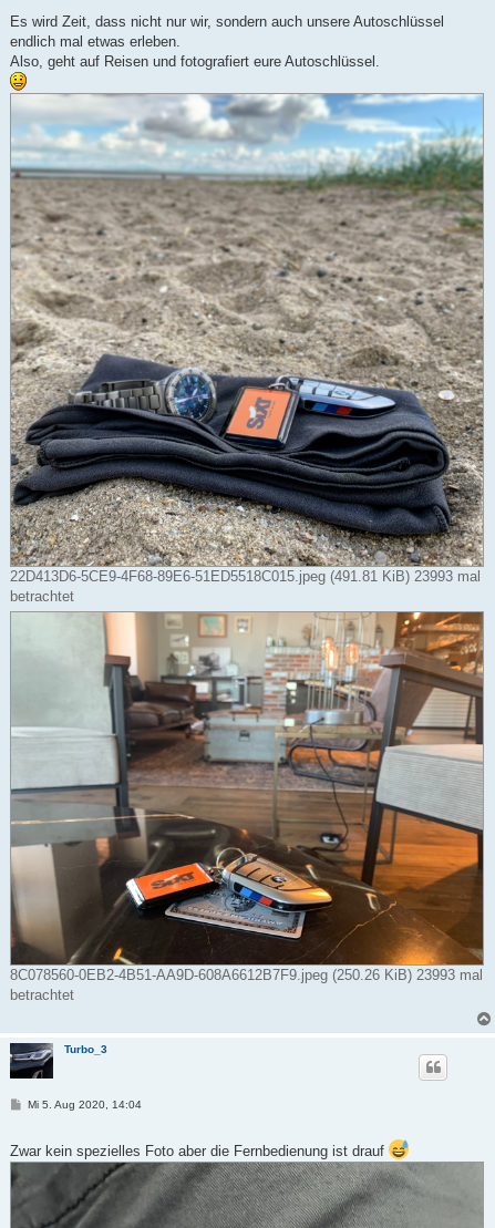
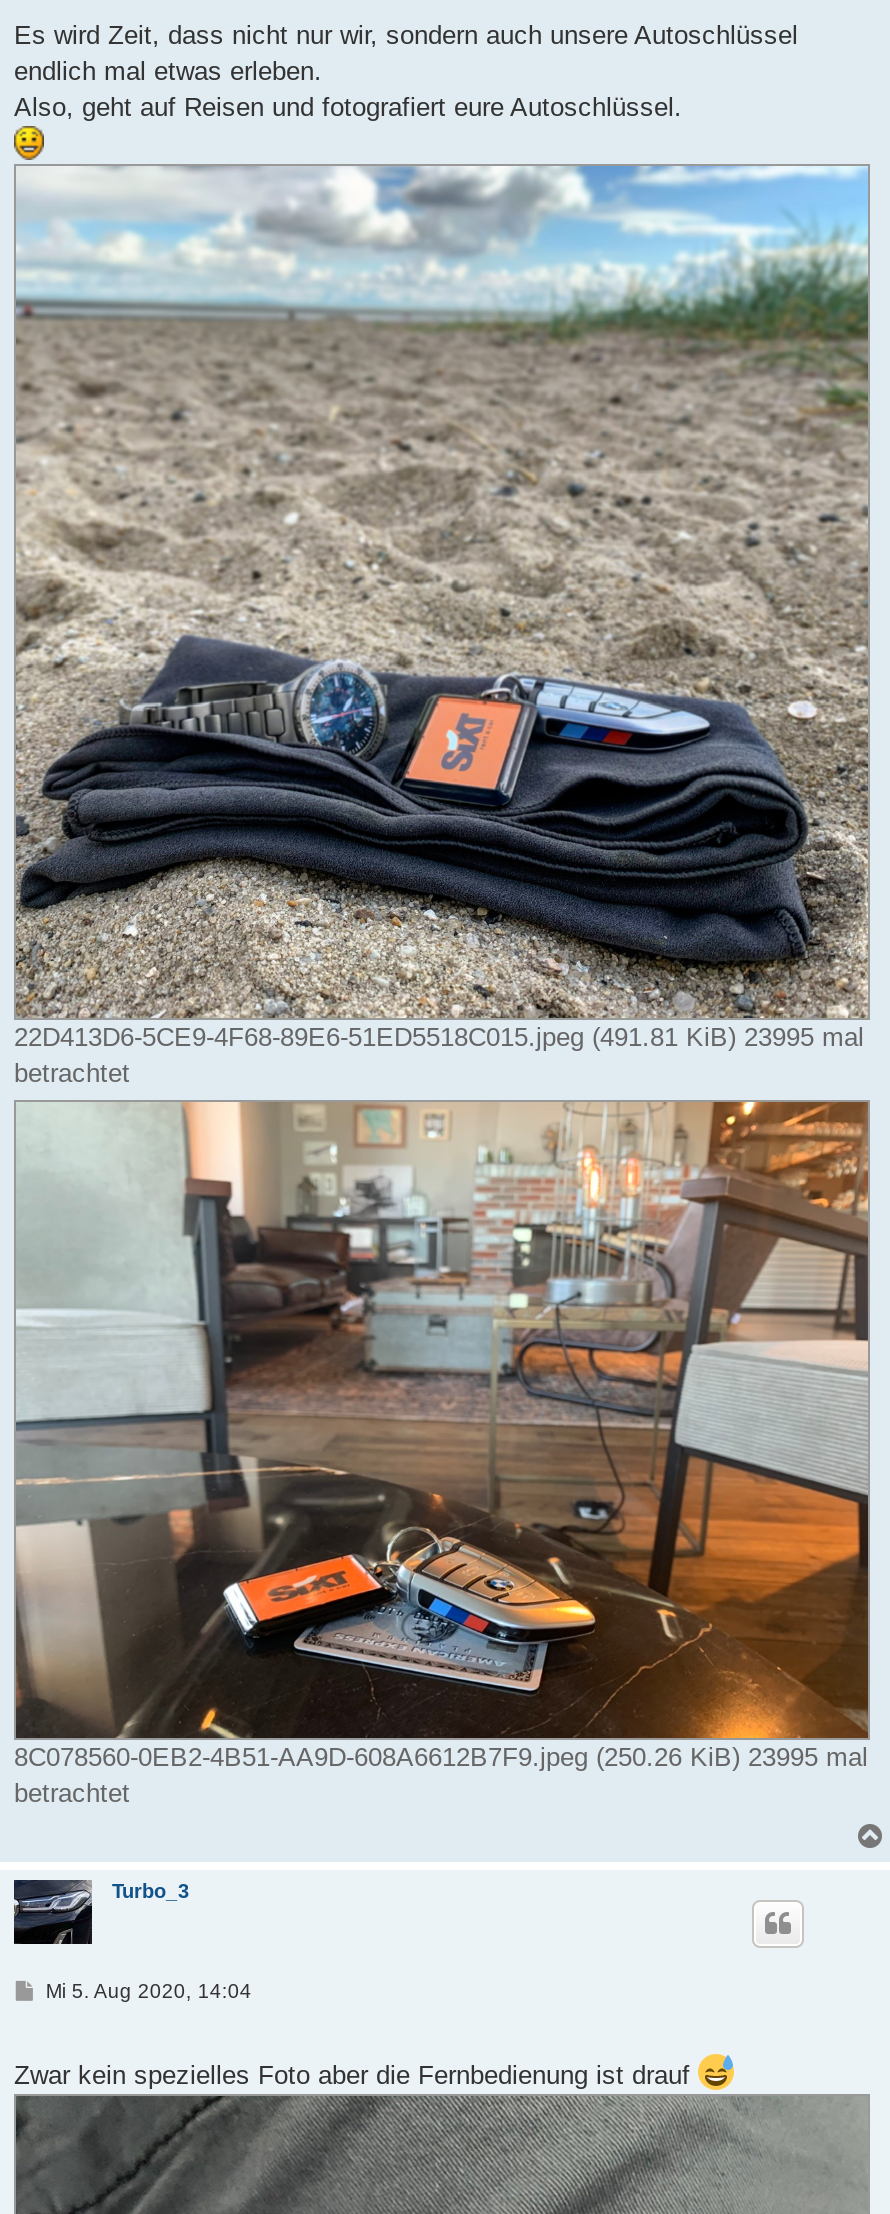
- 22D413D6-5CE9-4F68-89E6-51ED5518C015.jpeg (491.81 KiB) 23993 mal
+ 22D413D6-5CE9-4F68-89E6-51ED5518C015.jpeg (491.81 KiB) 23995 mal

- 8C078560-0EB2-4B51-AA9D-608A6612B7F9.jpeg (250.26 KiB) 23993 mal
+ 8C078560-0EB2-4B51-AA9D-608A6612B7F9.jpeg (250.26 KiB) 23995 mal
